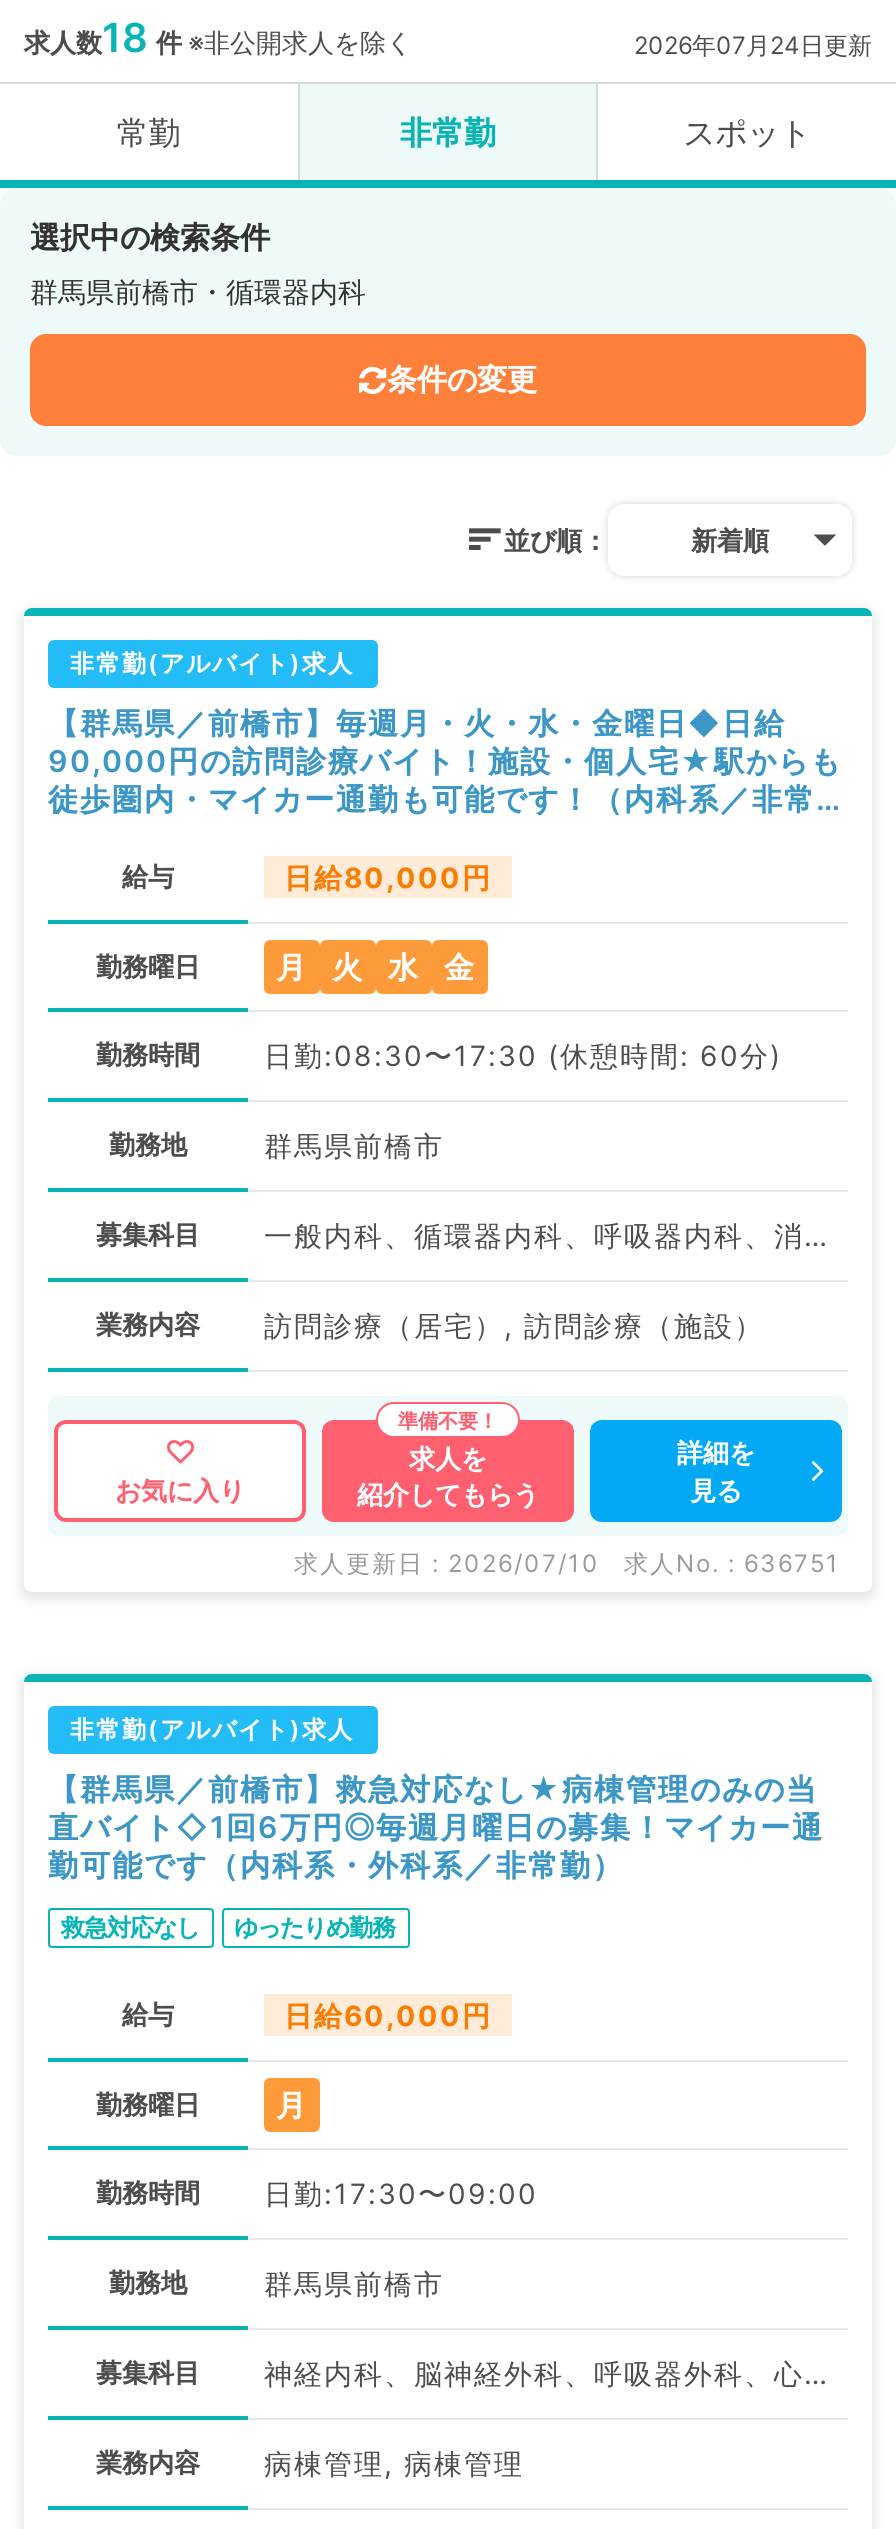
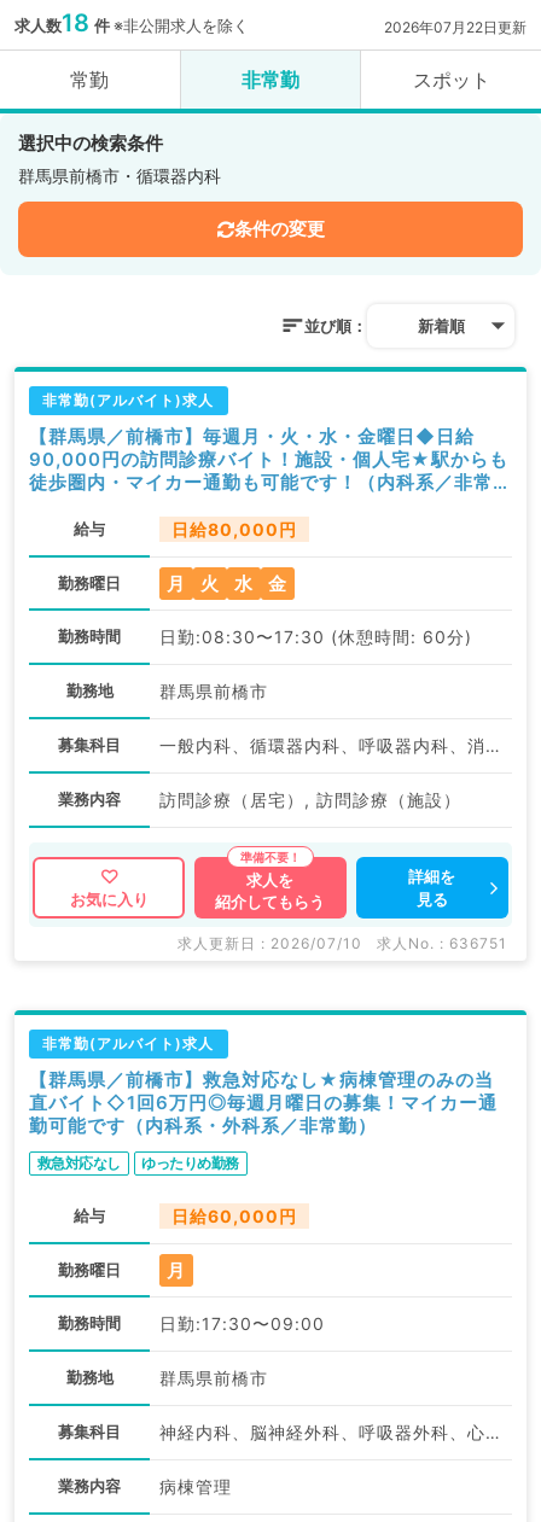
- 2026年07月24日更新
+ 2026年07月22日更新

- 病棟管理, 病棟管理
+ 病棟管理
